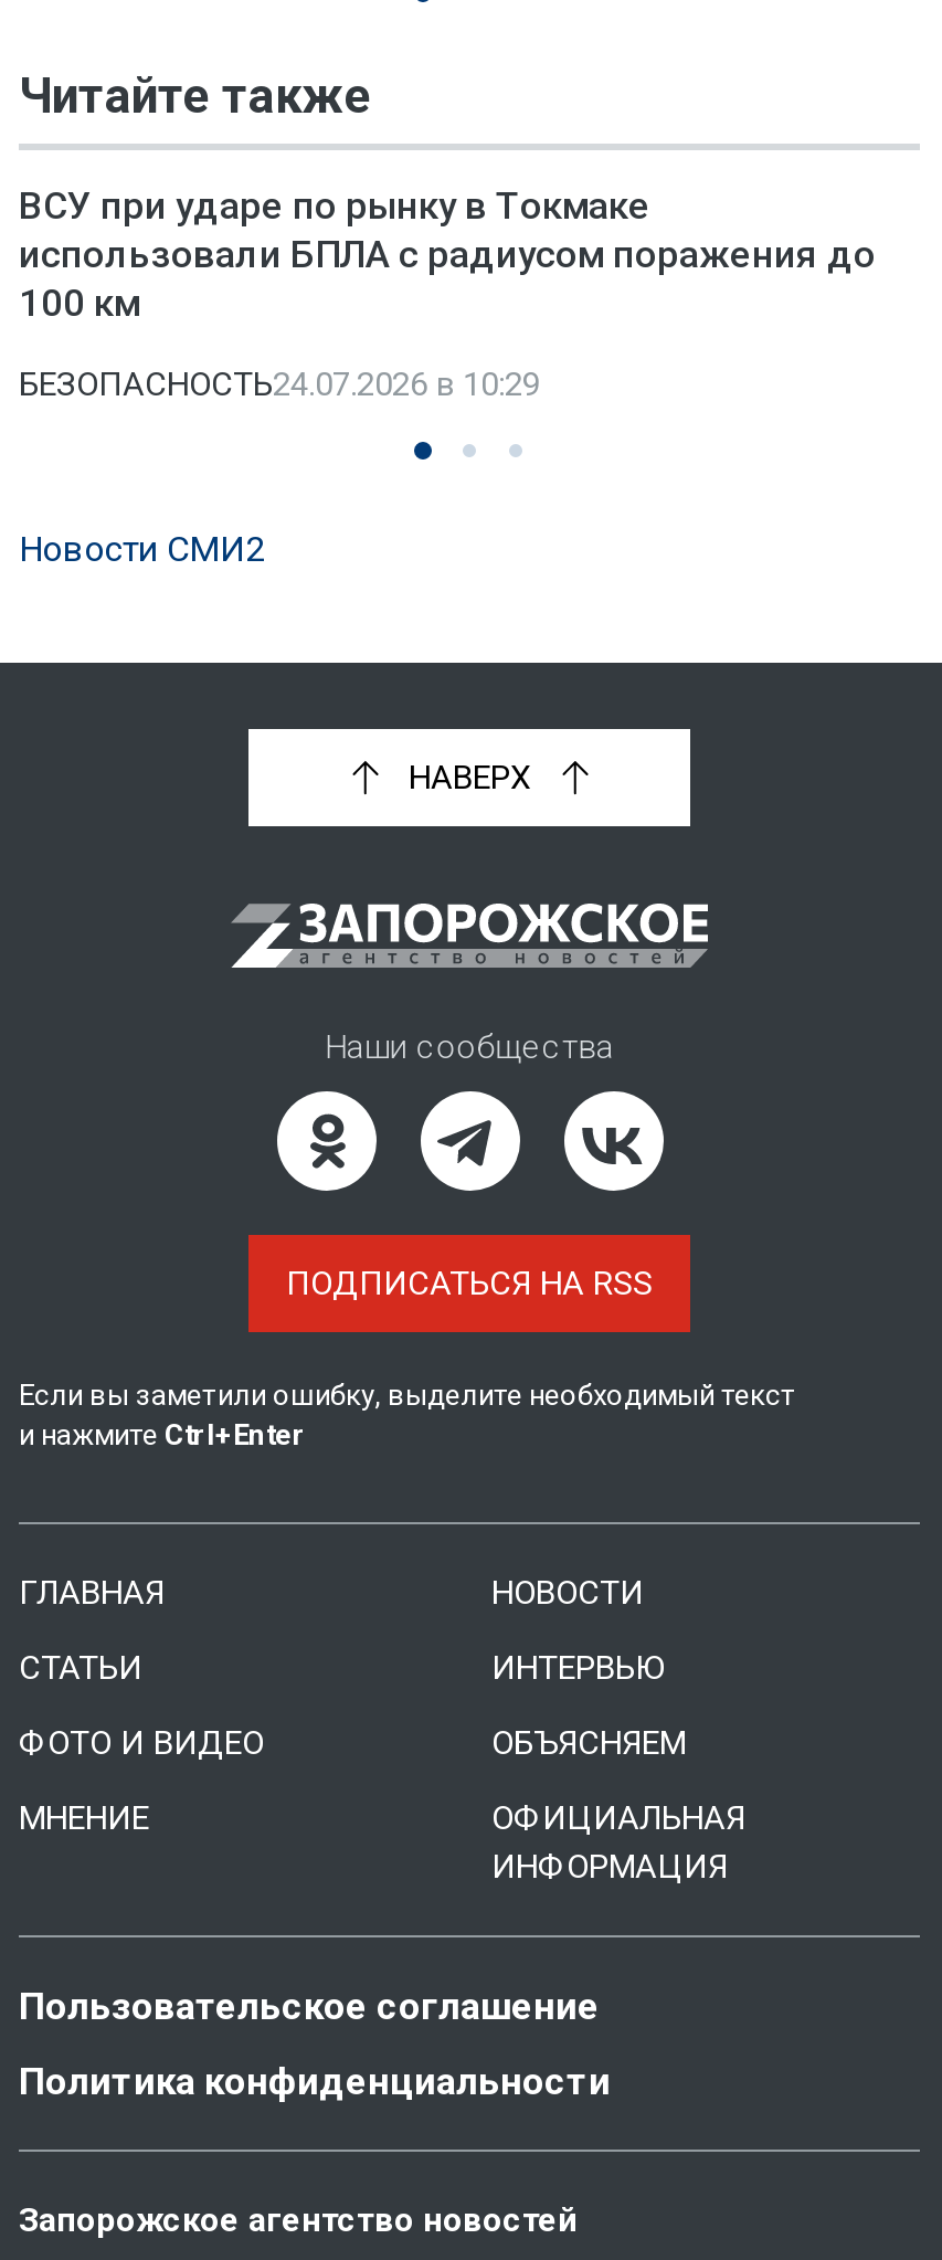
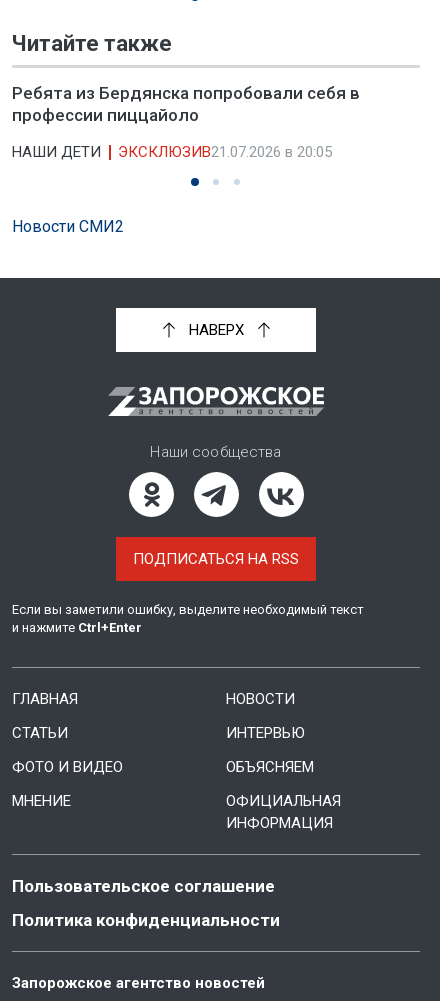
- ВСУ при ударе по рынку в Токмаке
- использовали БПЛА с радиусом поражения до
- 100 км
+ Ребята из Бердянска попробовали себя в
+ профессии пиццайоло

- БЕЗОПАСНОСТЬ24.07.2026 в 10:29
+ НАШИ ДЕТИ
+ ЭКСКЛЮЗИВ21.07.2026 в 20:05
